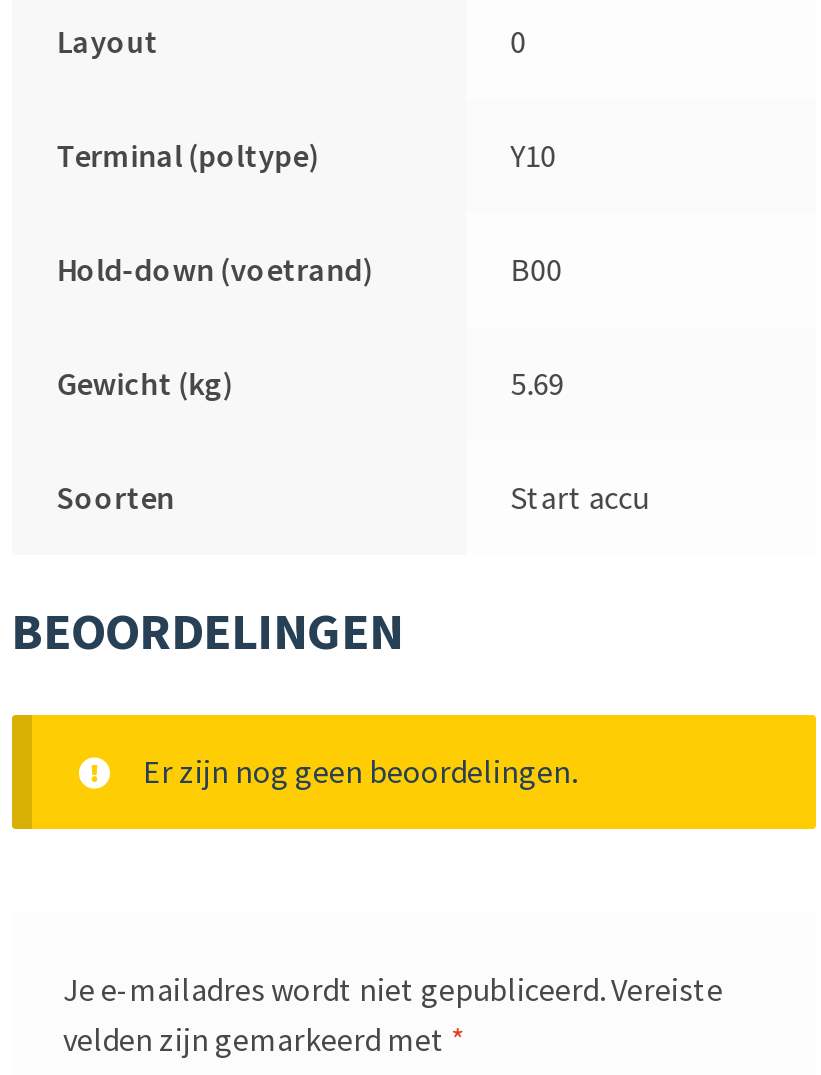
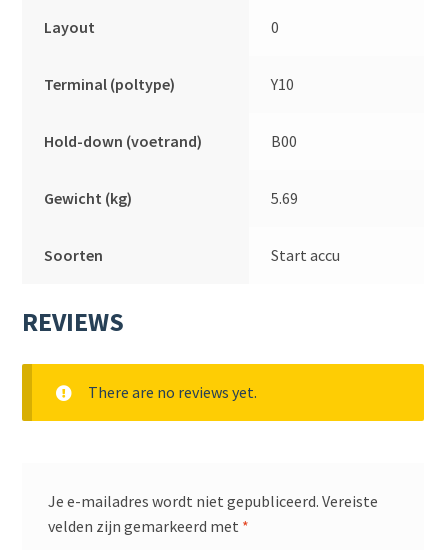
- BEOORDELINGEN
+ REVIEWS

- Er zijn nog geen beoordelingen.
+ There are no reviews yet.
